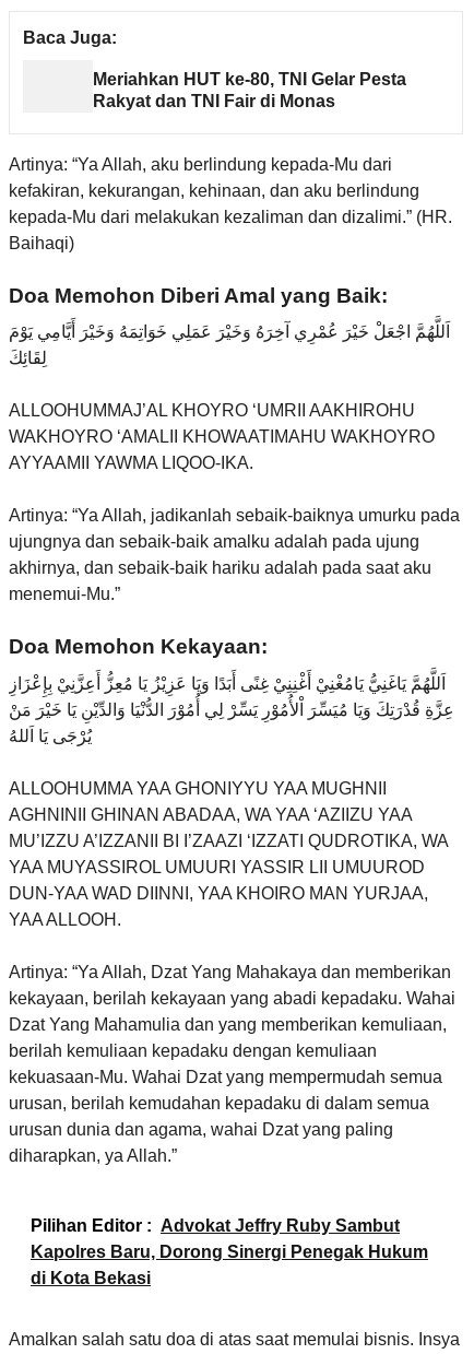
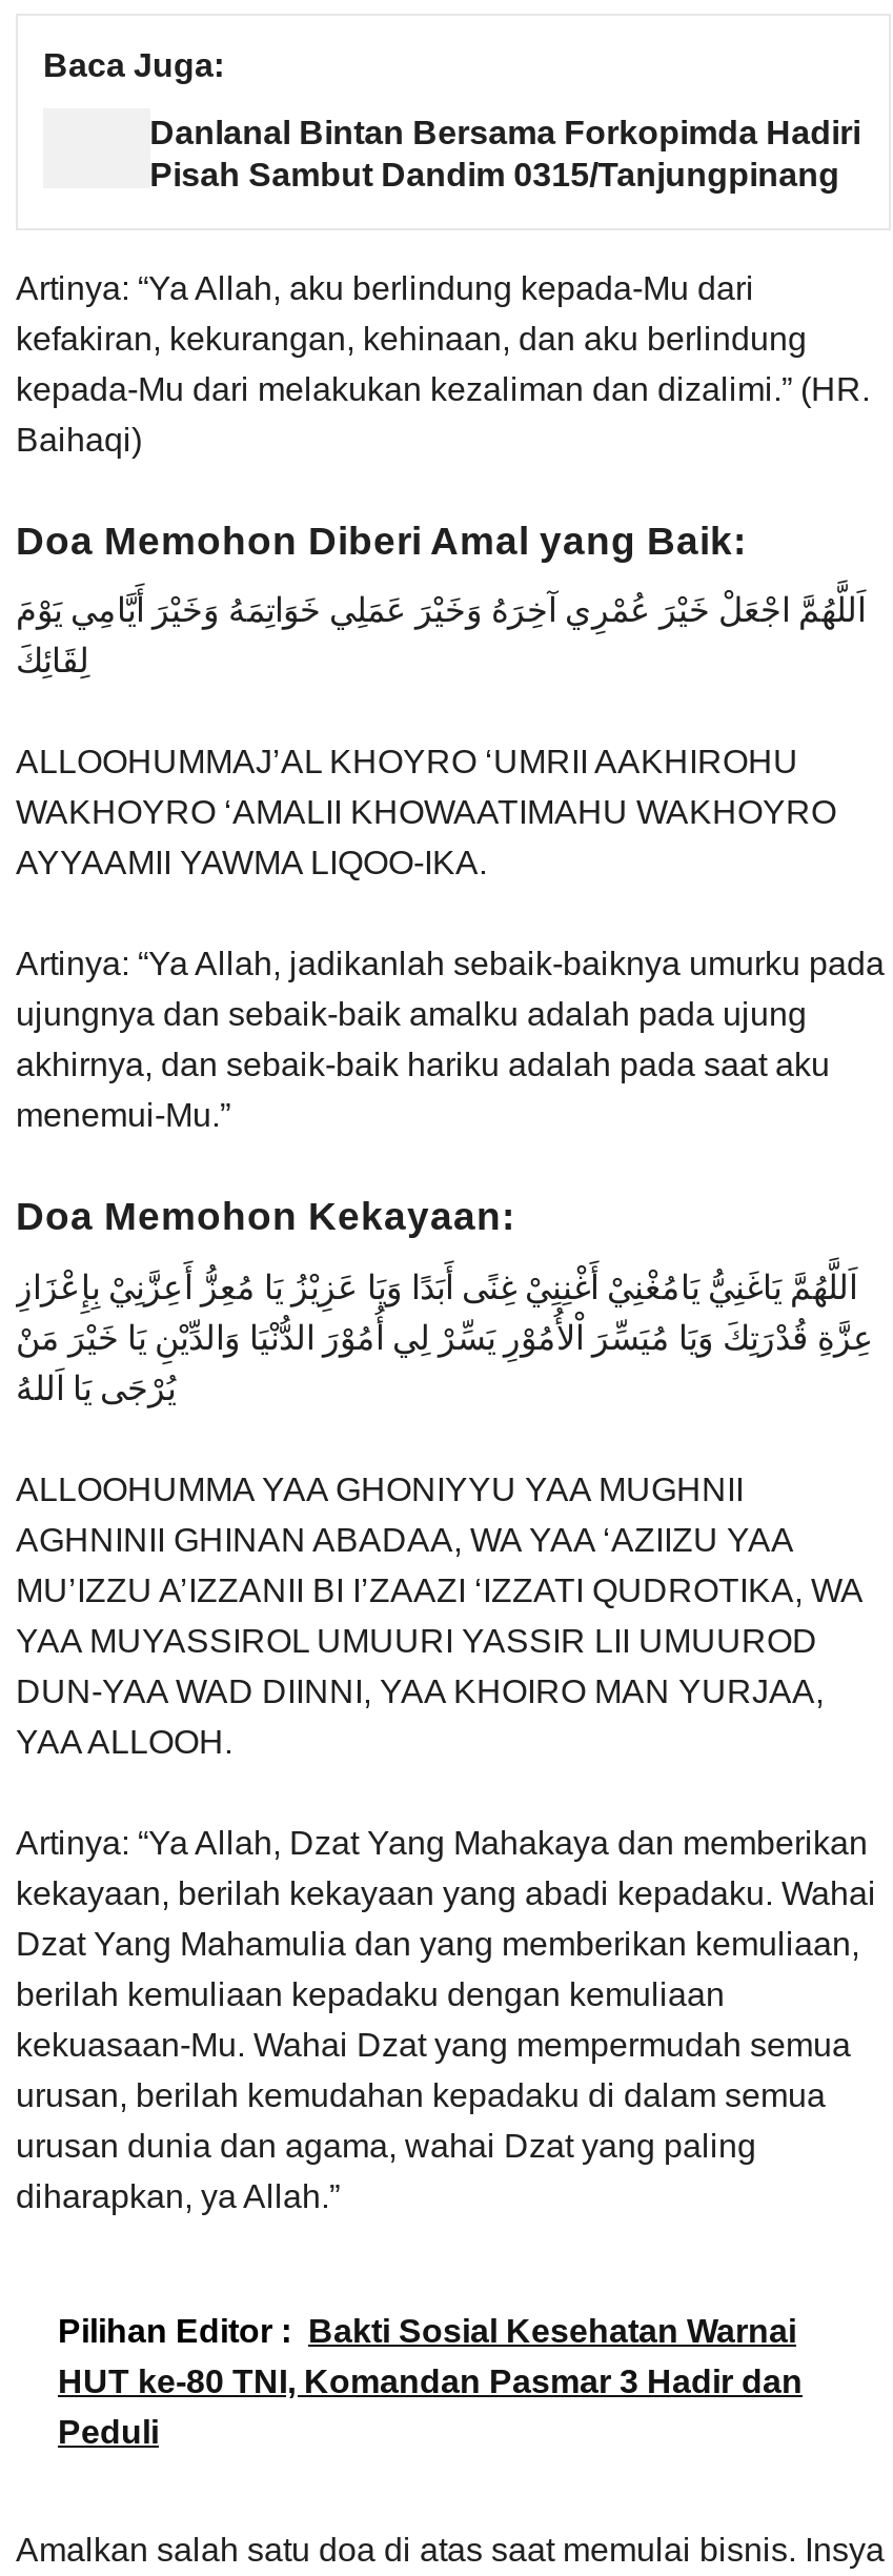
- Meriahkan HUT ke-80, TNI Gelar Pesta
- Rakyat dan TNI Fair di Monas
+ Danlanal Bintan Bersama Forkopimda Hadiri
+ Pisah Sambut Dandim 0315/Tanjungpinang

- Pilihan Editor : Advokat Jeffry Ruby Sambut
- Kapolres Baru, Dorong Sinergi Penegak Hukum
- di Kota Bekasi
+ Pilihan Editor : Bakti Sosial Kesehatan Warnai
+ HUT ke-80 TNI, Komandan Pasmar 3 Hadir dan
+ Peduli
